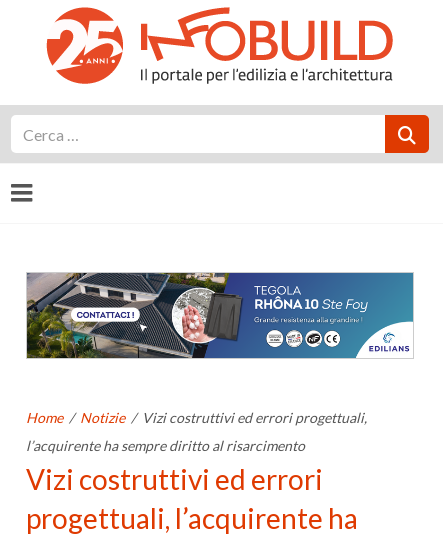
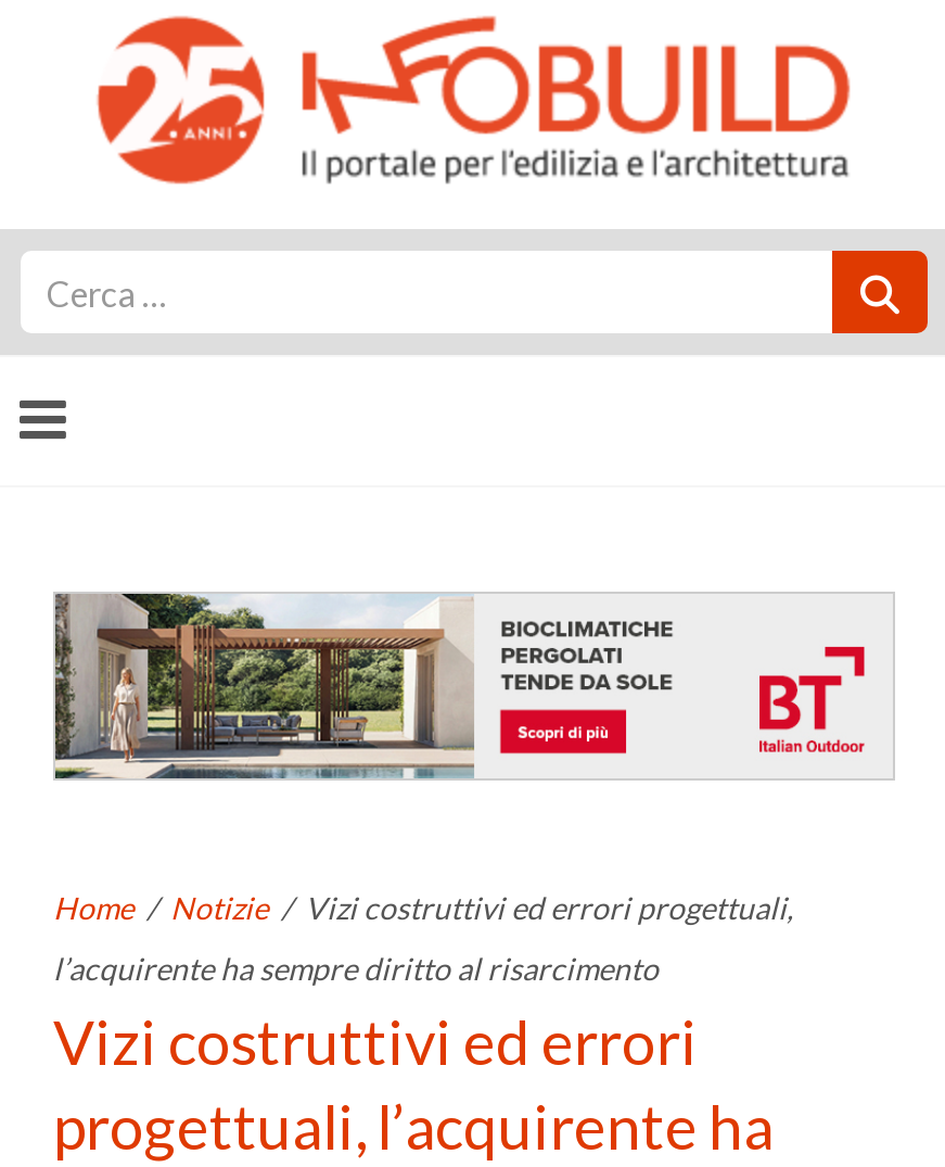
- [image]
+ [image]
